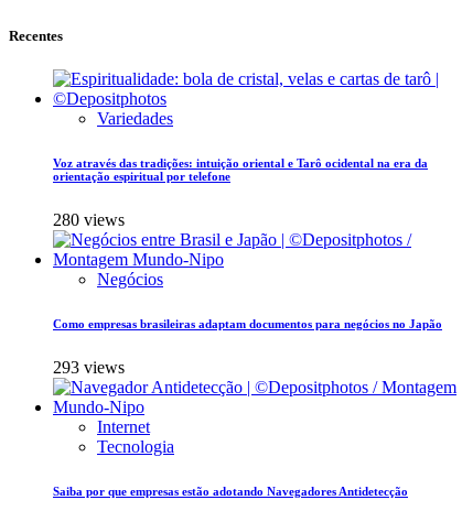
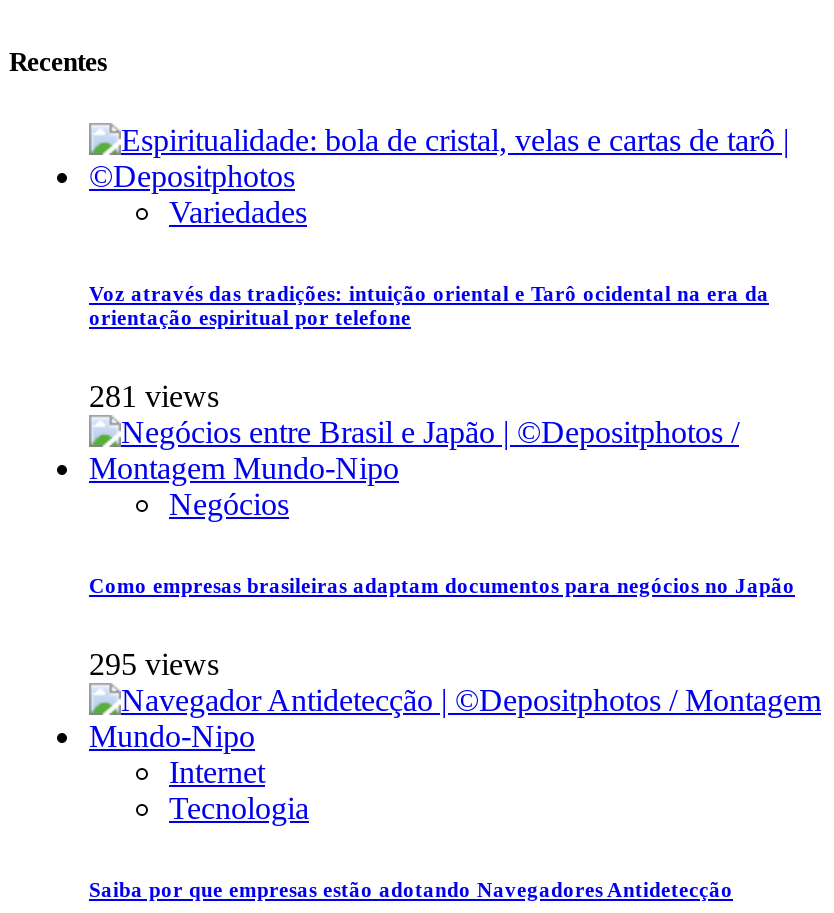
- 280 views
+ 281 views

- 293 views
+ 295 views
